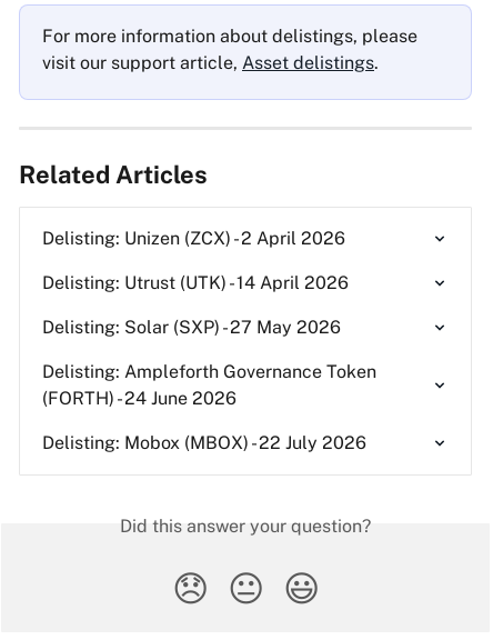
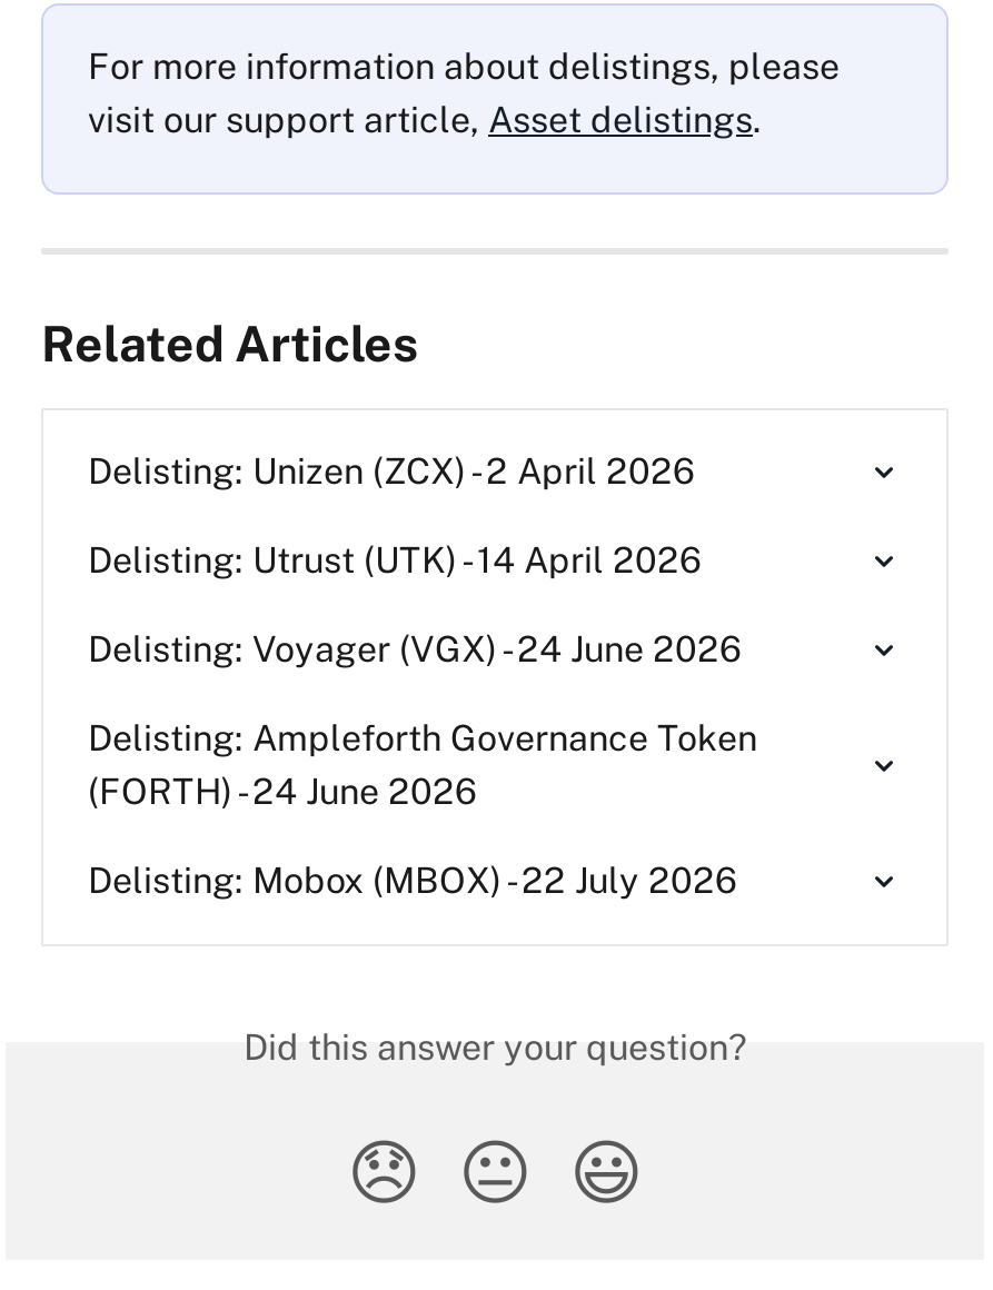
- Delisting: Solar (SXP) - 27 May 2026
+ Delisting: Voyager (VGX) - 24 June 2026
